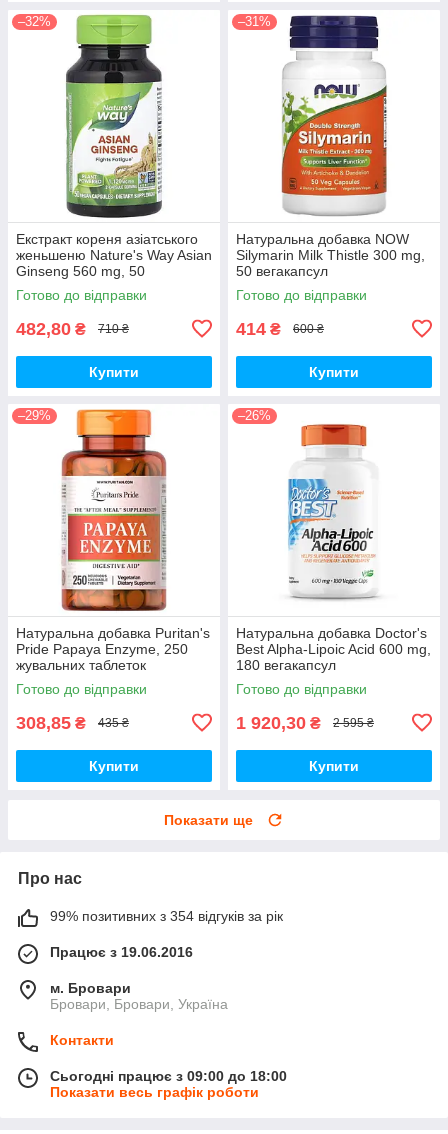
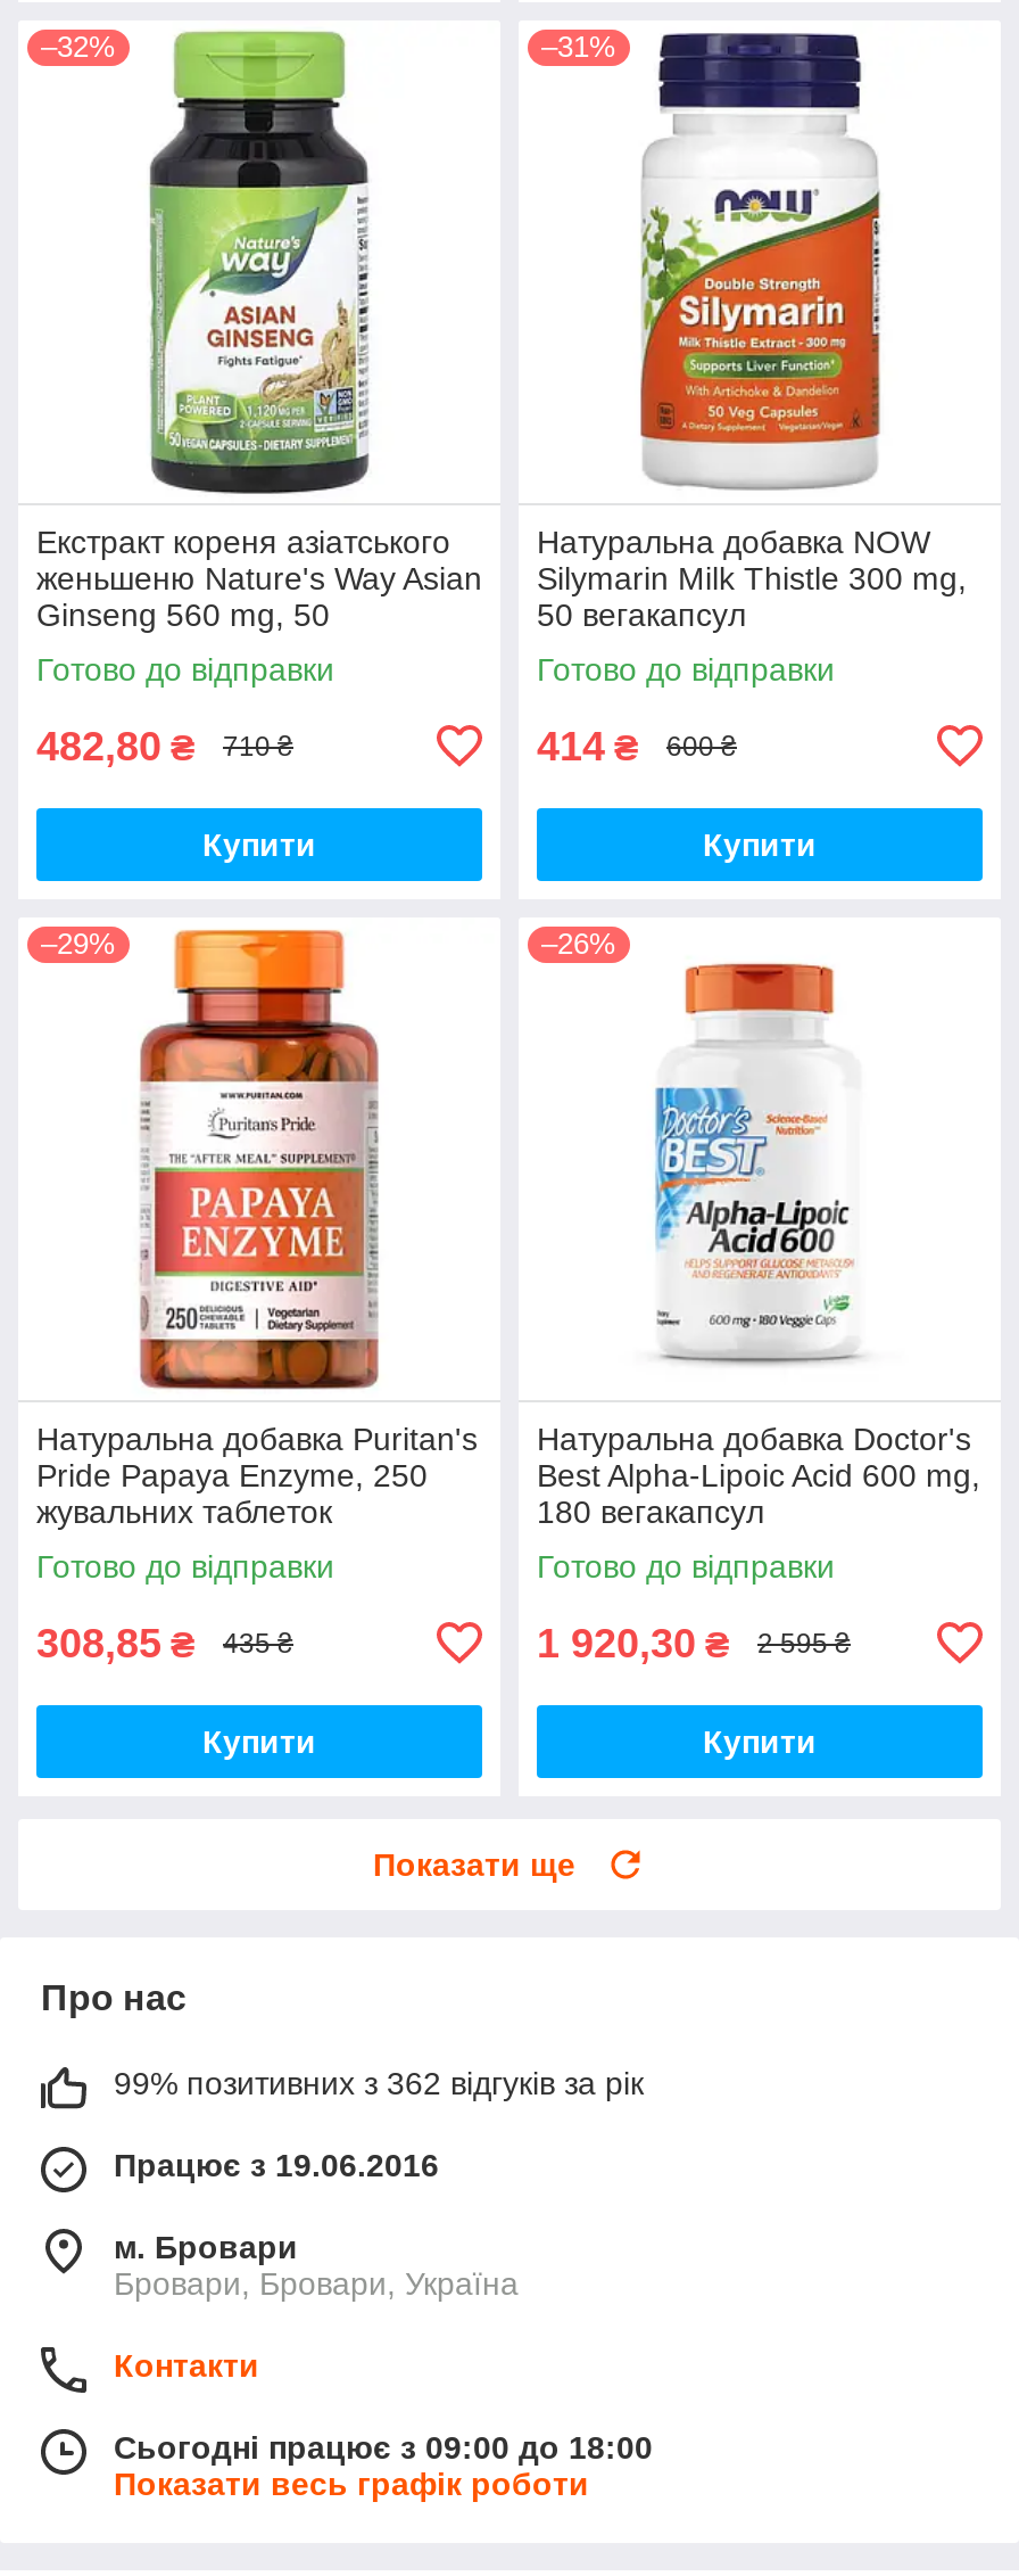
- 99% позитивних з 354 відгуків за рік
+ 99% позитивних з 362 відгуків за рік
